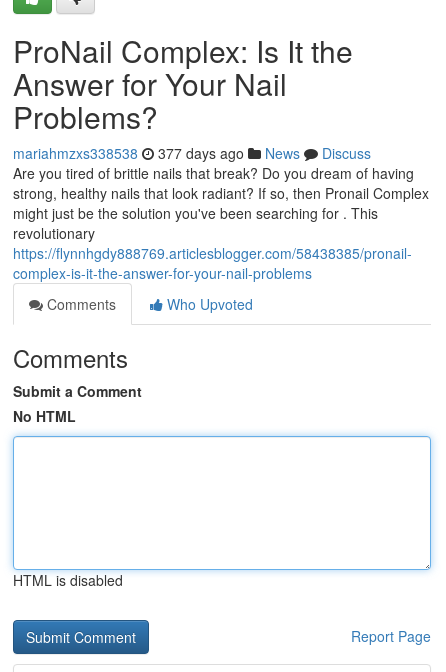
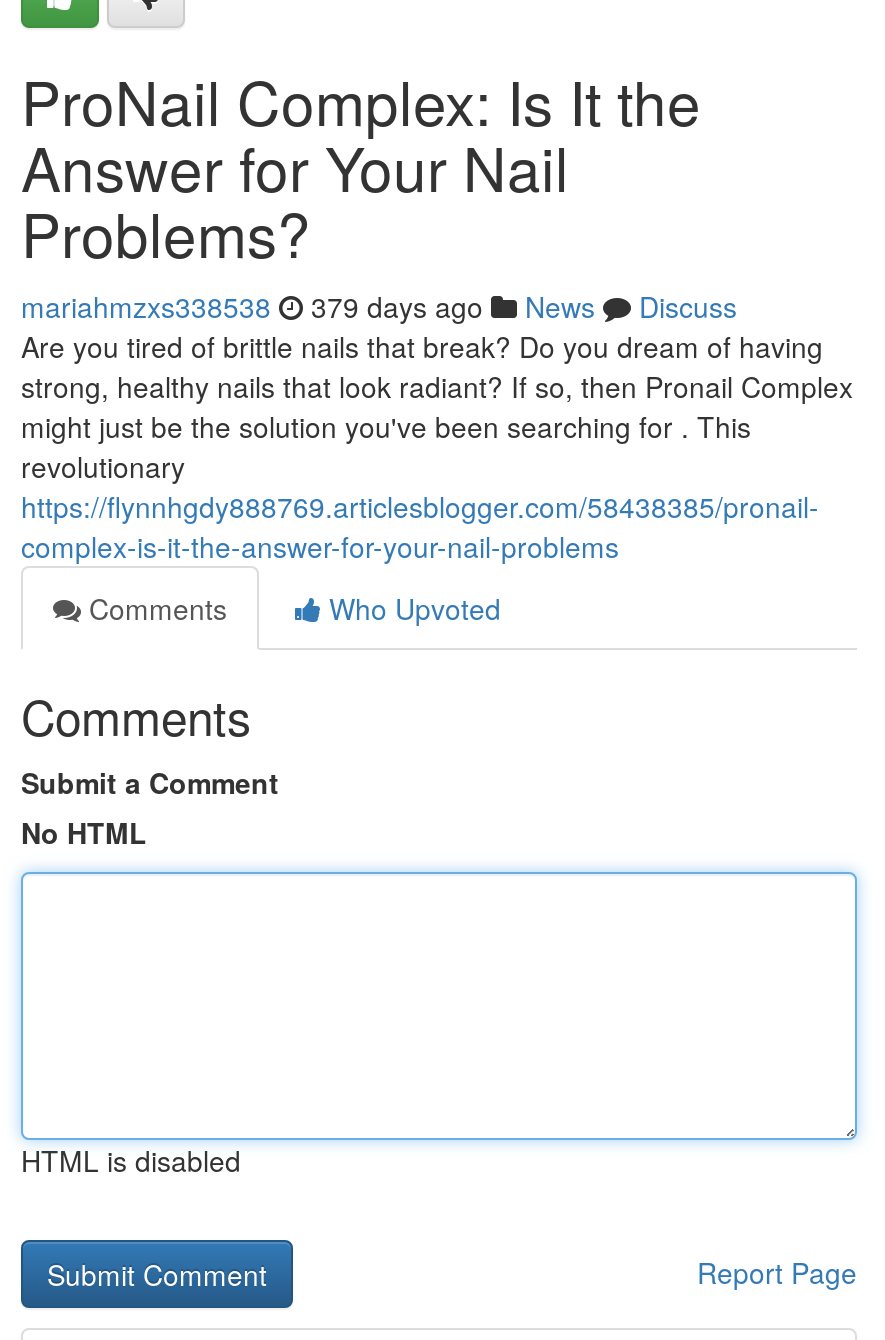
- mariahmzxs338538 377 days ago News Discuss
+ mariahmzxs338538 379 days ago News Discuss
